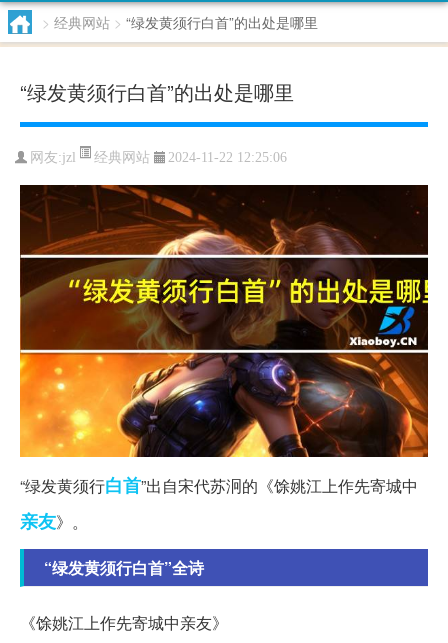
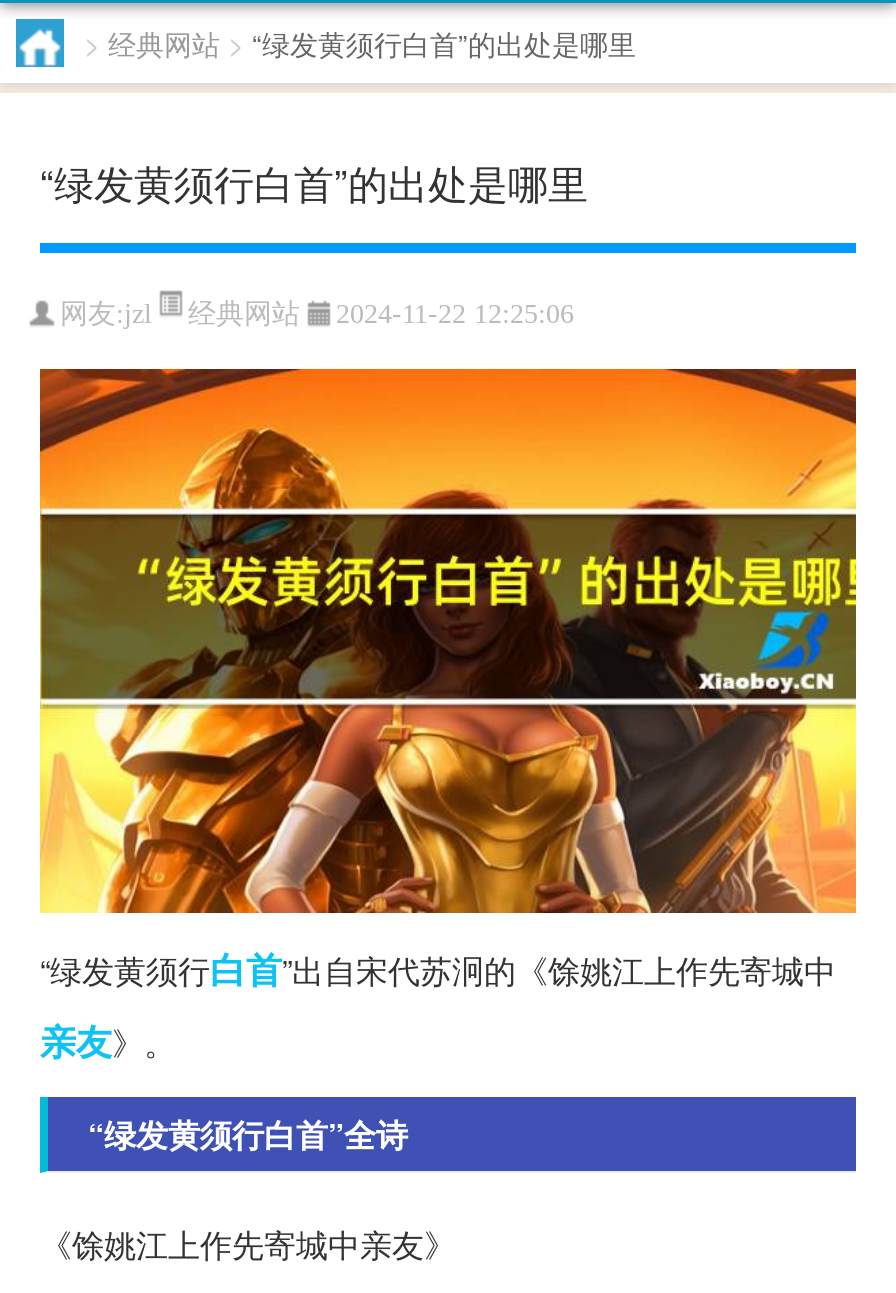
- [image]
+ [image]
